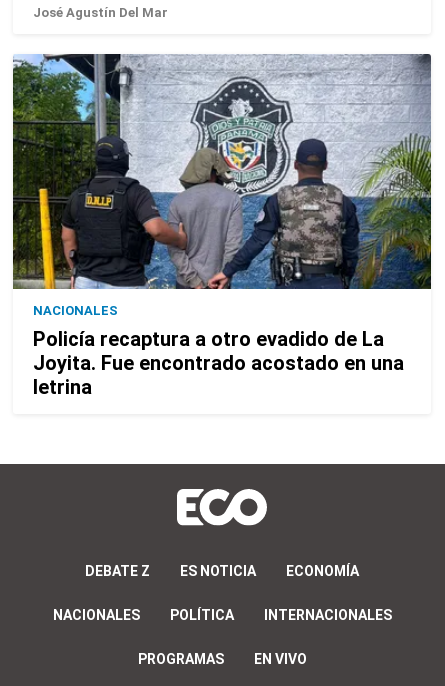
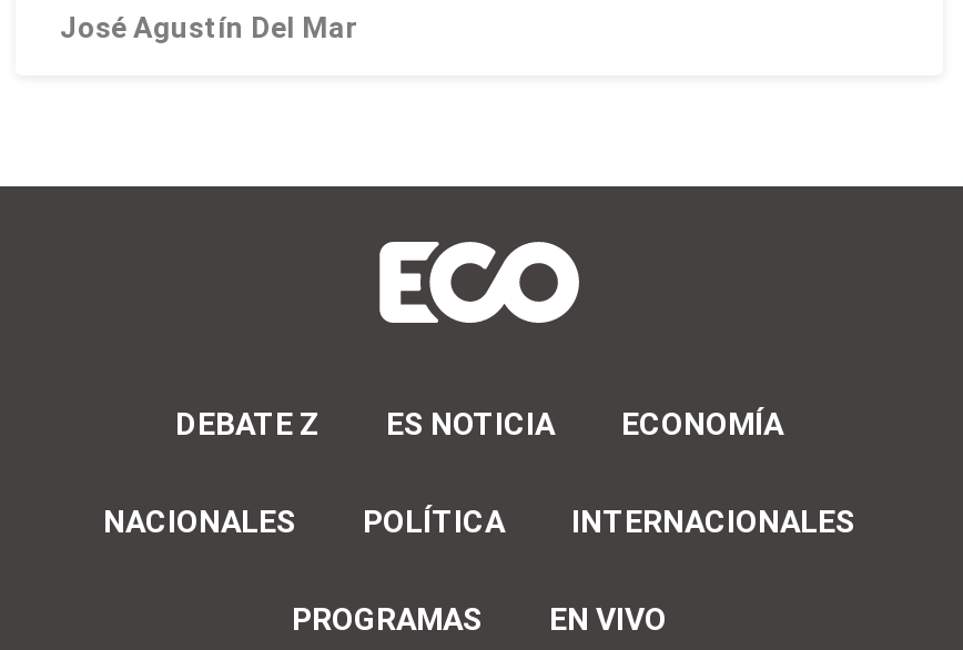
- [image]
- NACIONALES
- Policía recaptura a otro evadido de La
- Joyita. Fue encontrado acostado en una
- letrina
